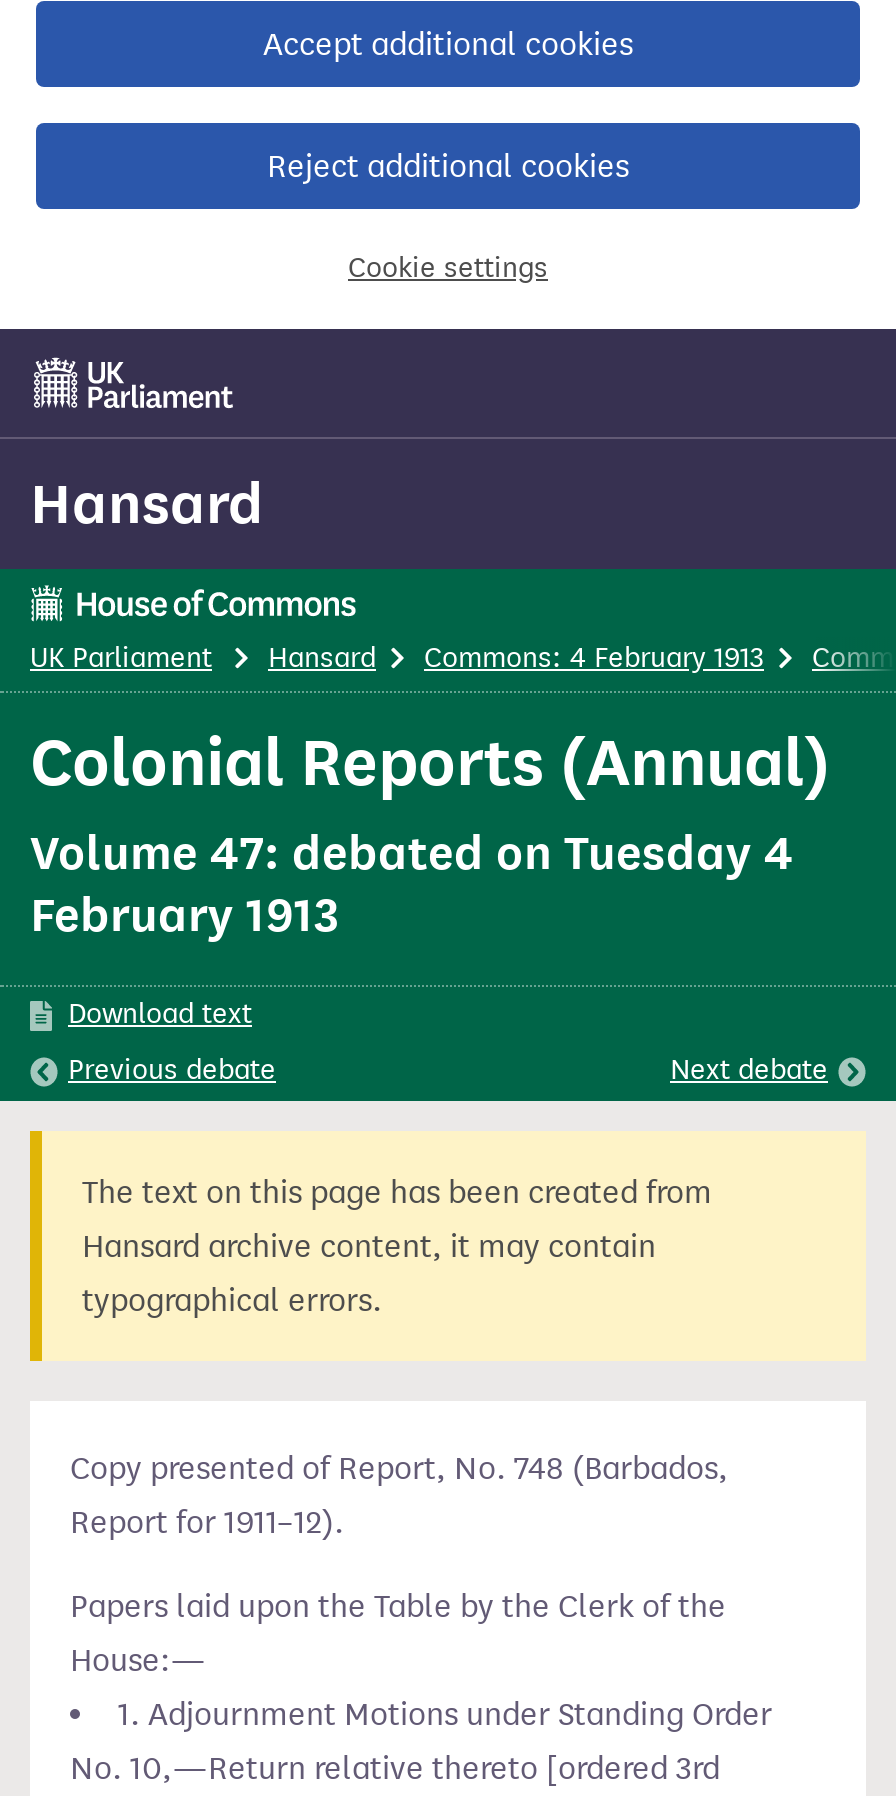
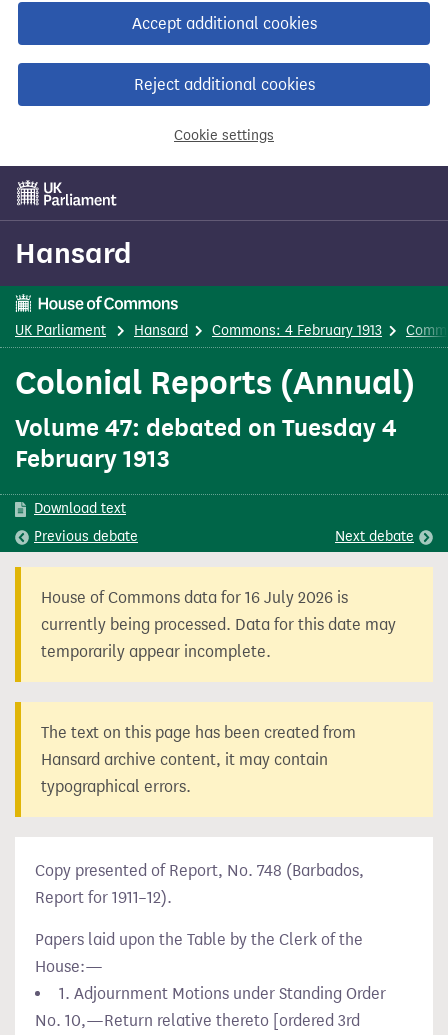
+ House of Commons data for 16 July 2026 is
+ currently being processed. Data for this date may
+ temporarily appear incomplete.
